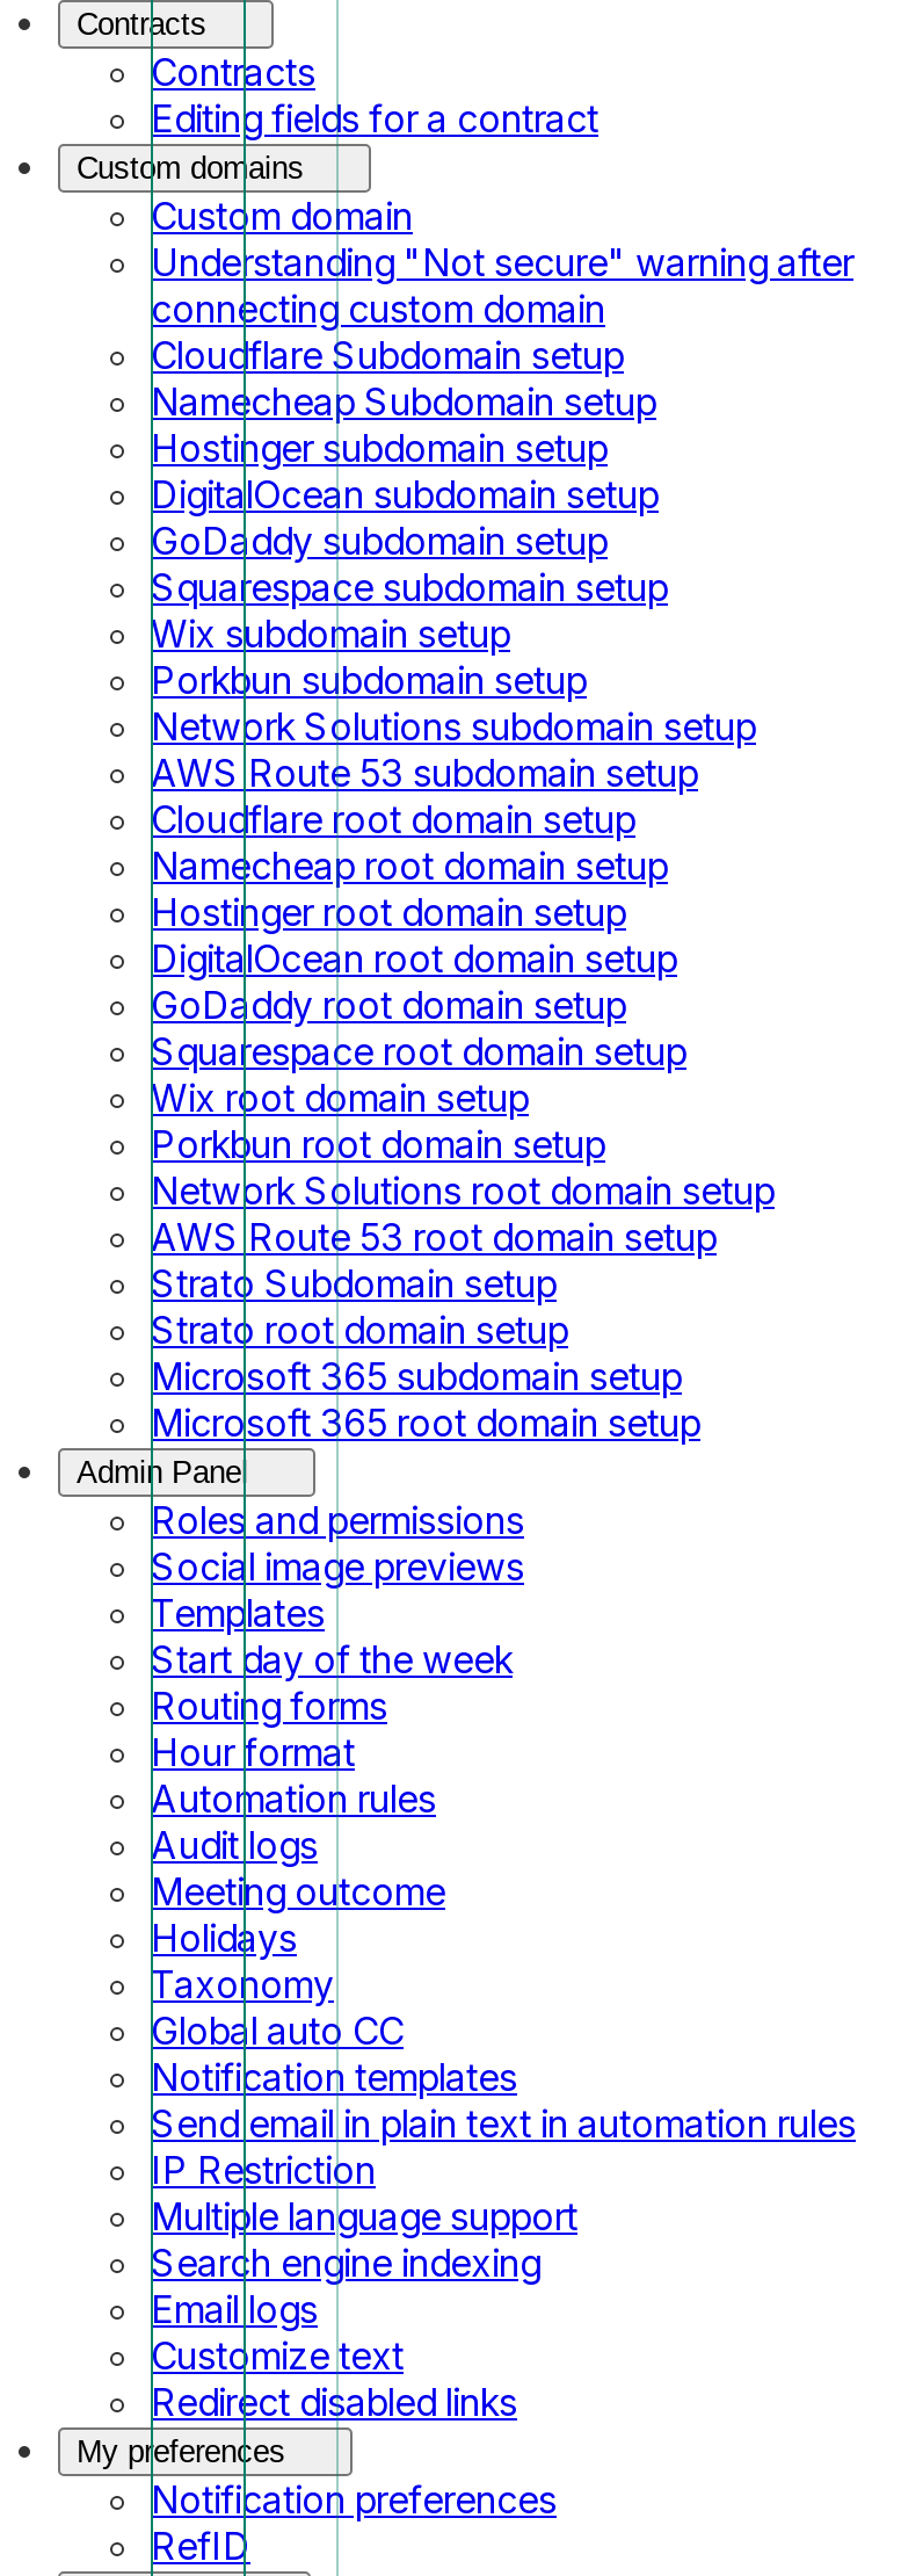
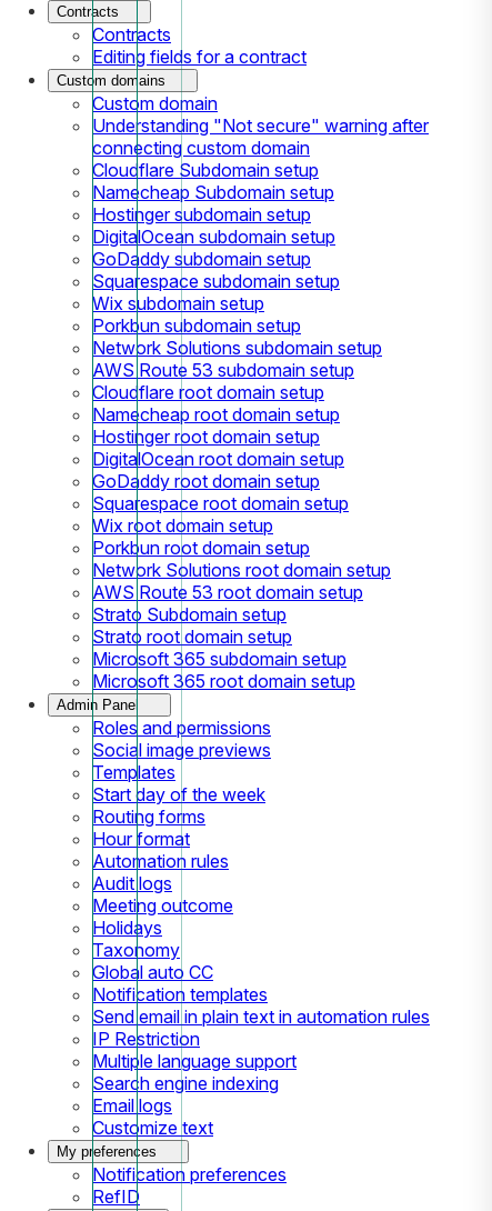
- Redirect disabled links
